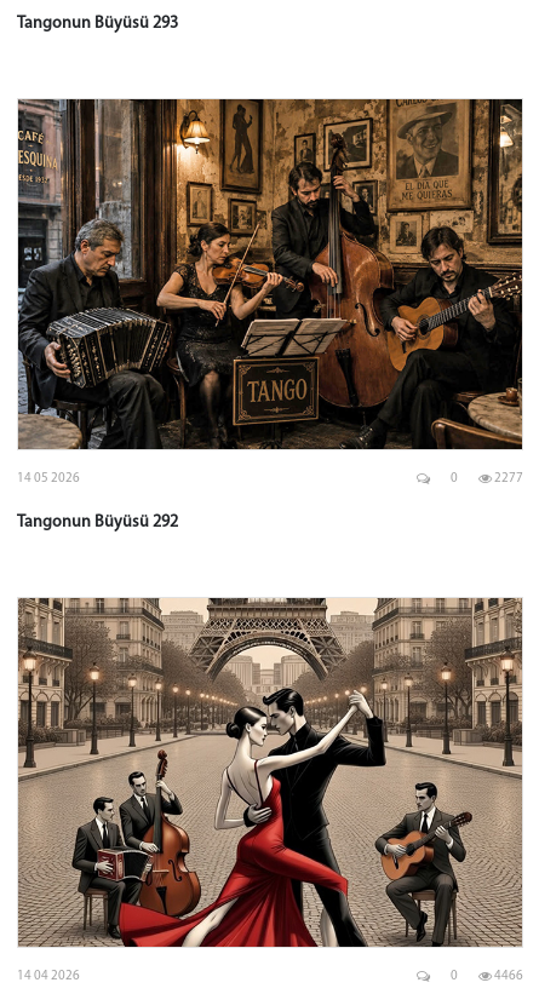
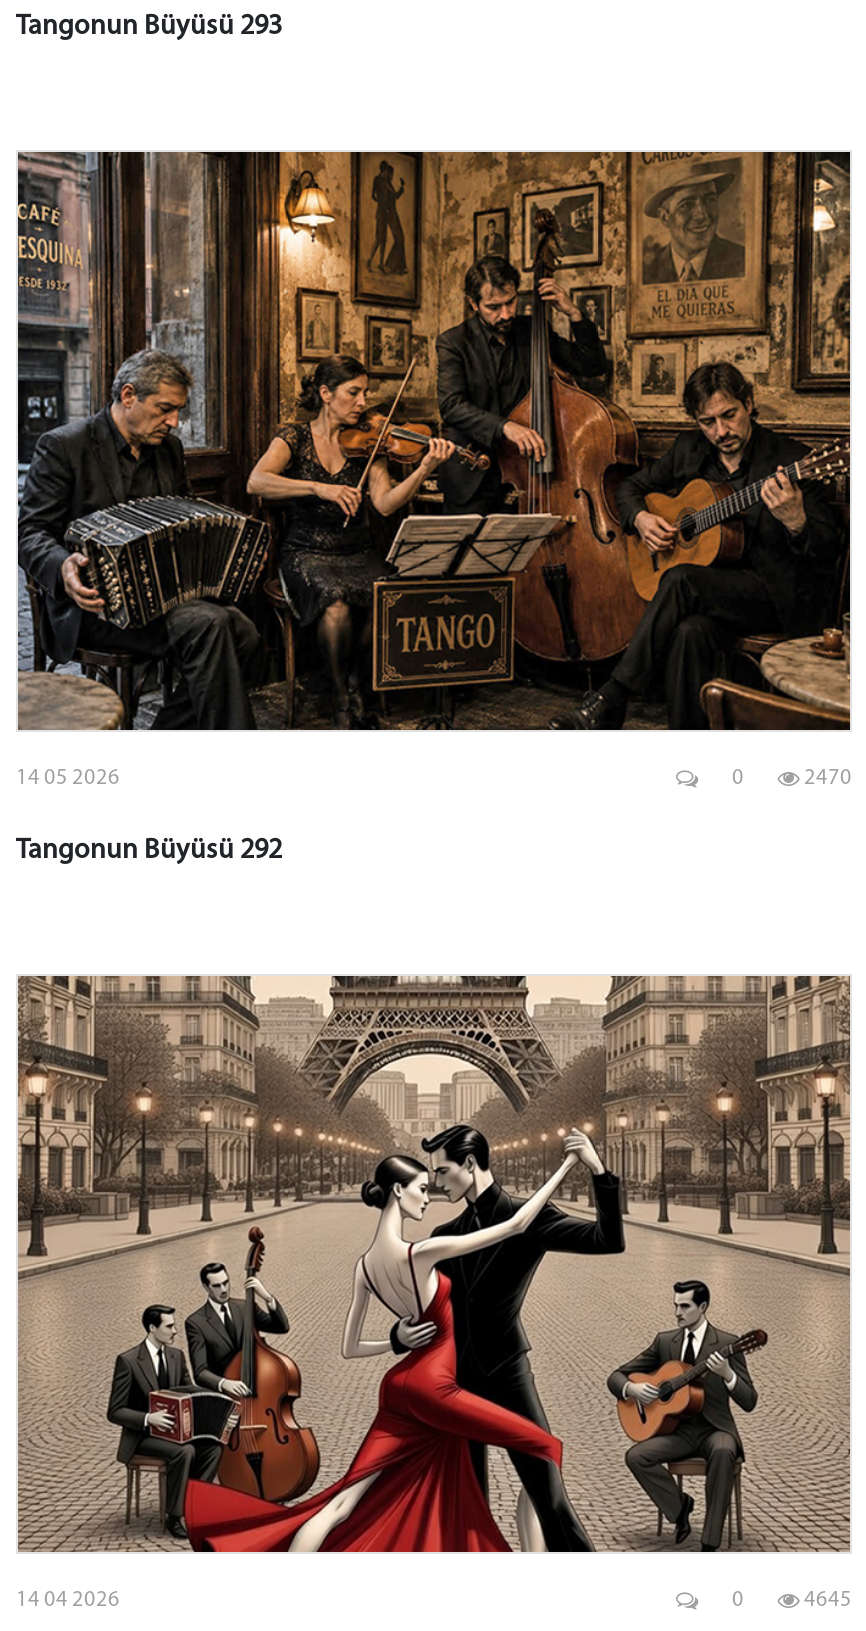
- 2277
+ 2470

- 4466
+ 4645
